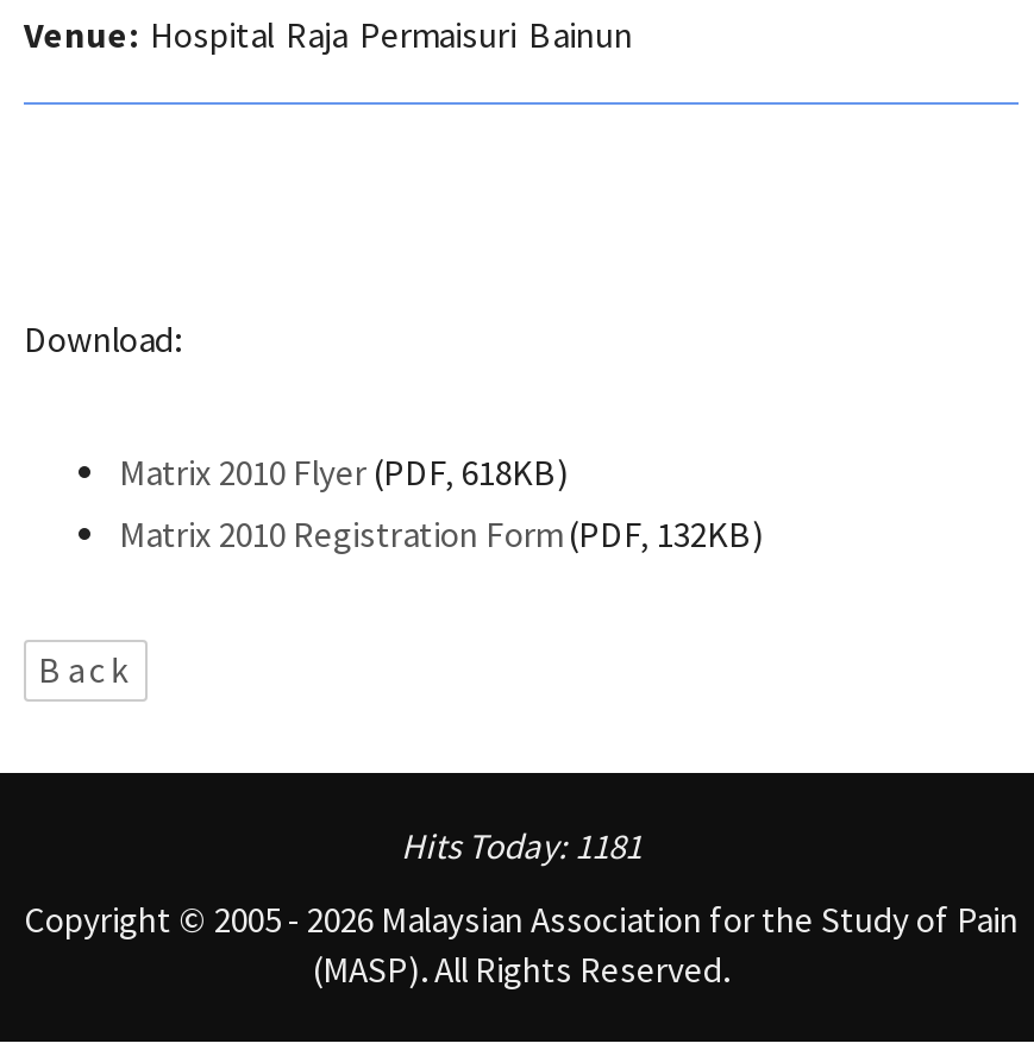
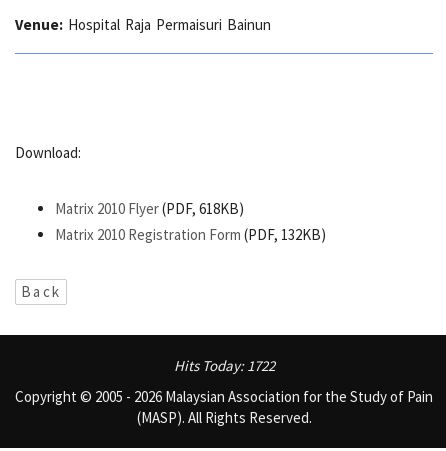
- Hits Today: 1181
+ Hits Today: 1722
